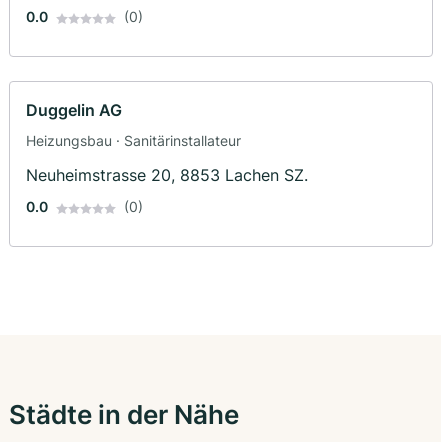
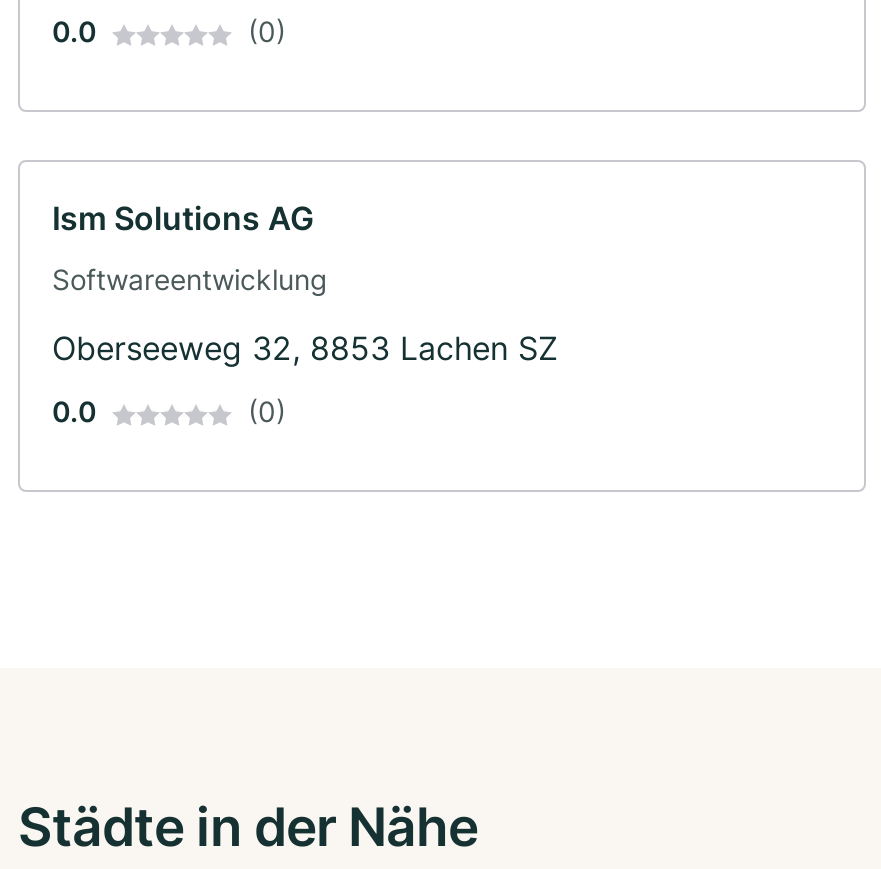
- Duggelin AG
+ Ism Solutions AG

- Heizungsbau · Sanitärinstallateur
+ Softwareentwicklung

- Neuheimstrasse 20, 8853 Lachen SZ.
+ Oberseeweg 32, 8853 Lachen SZ
